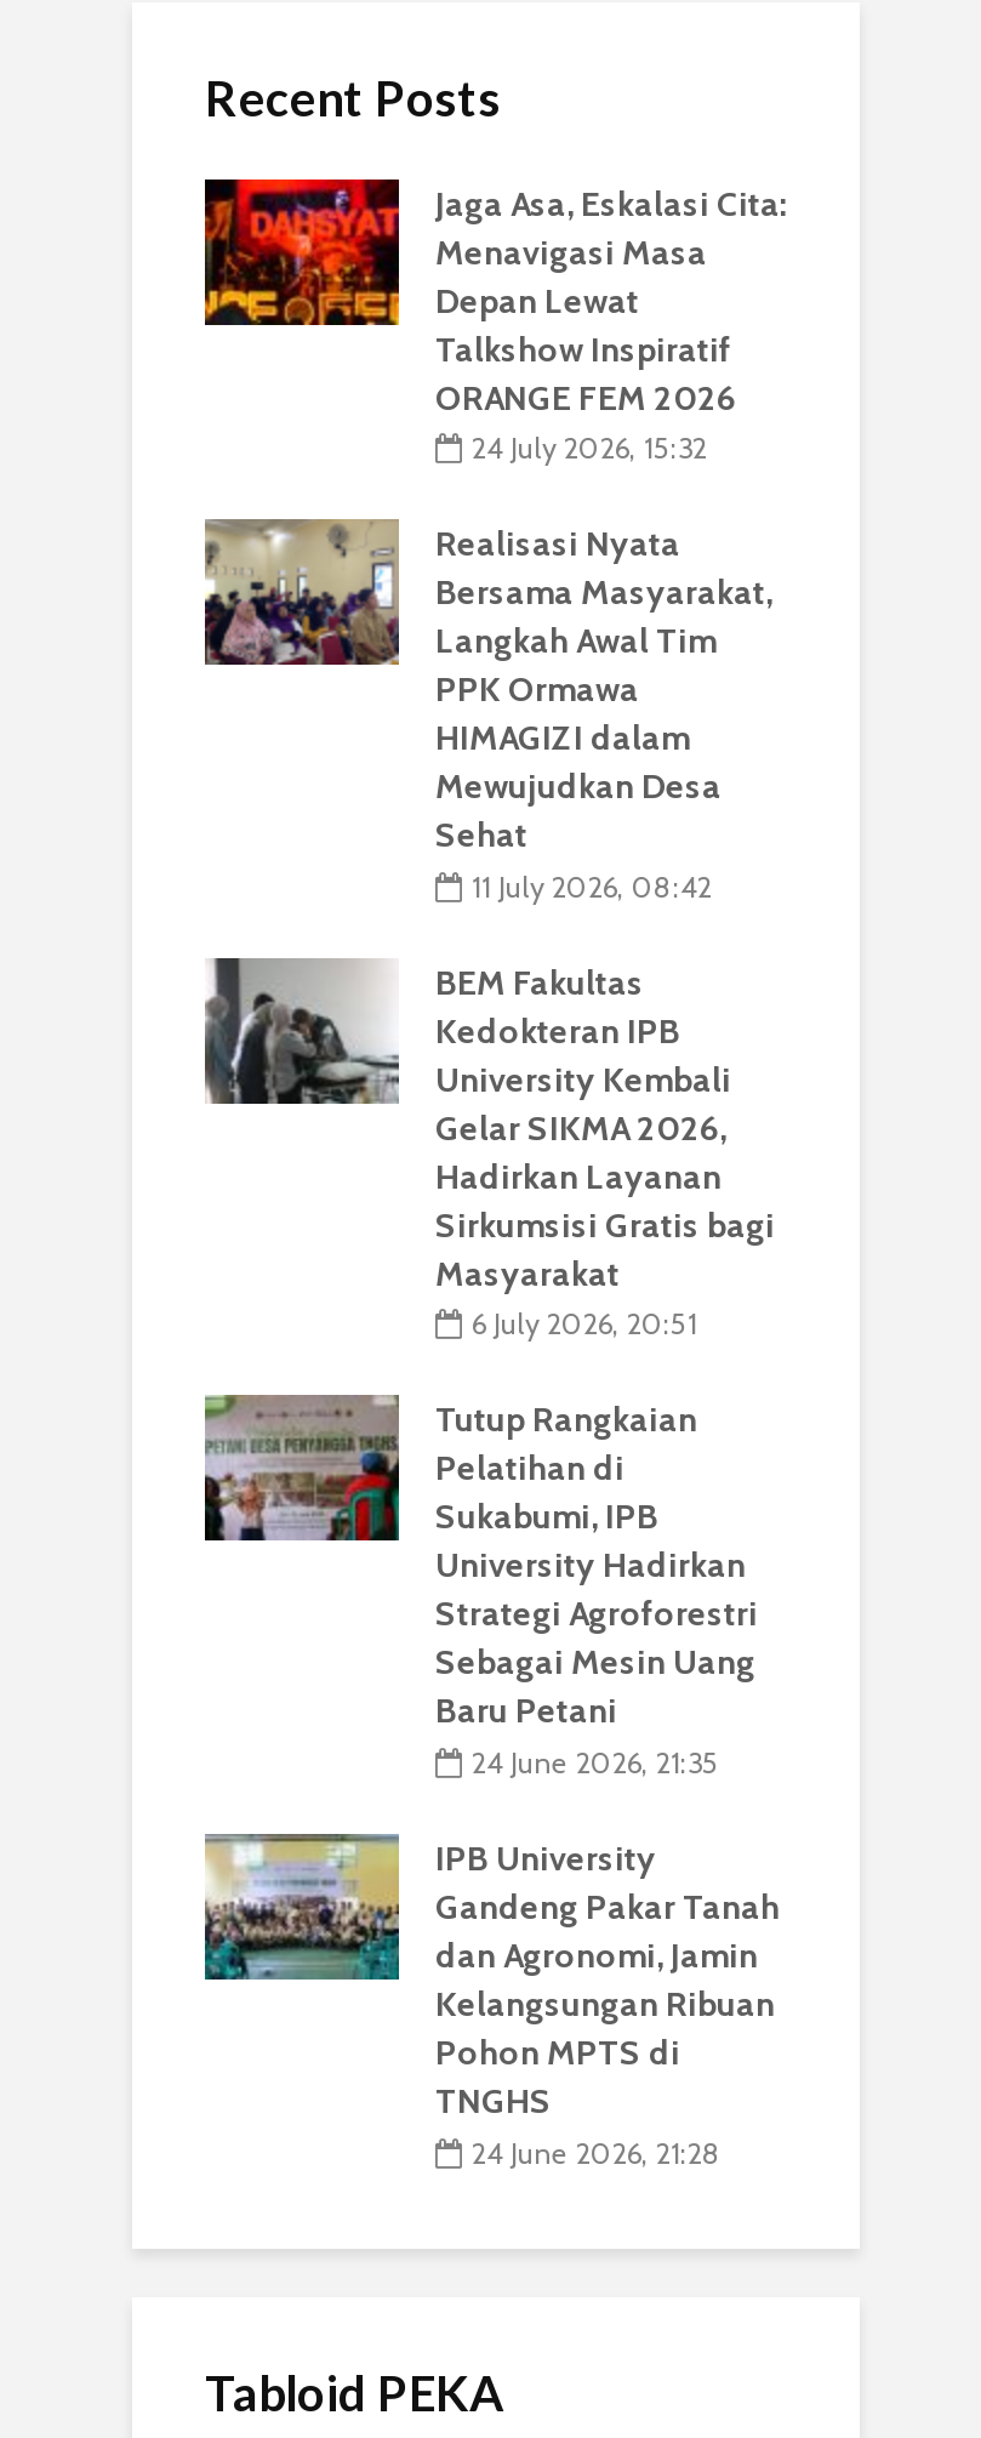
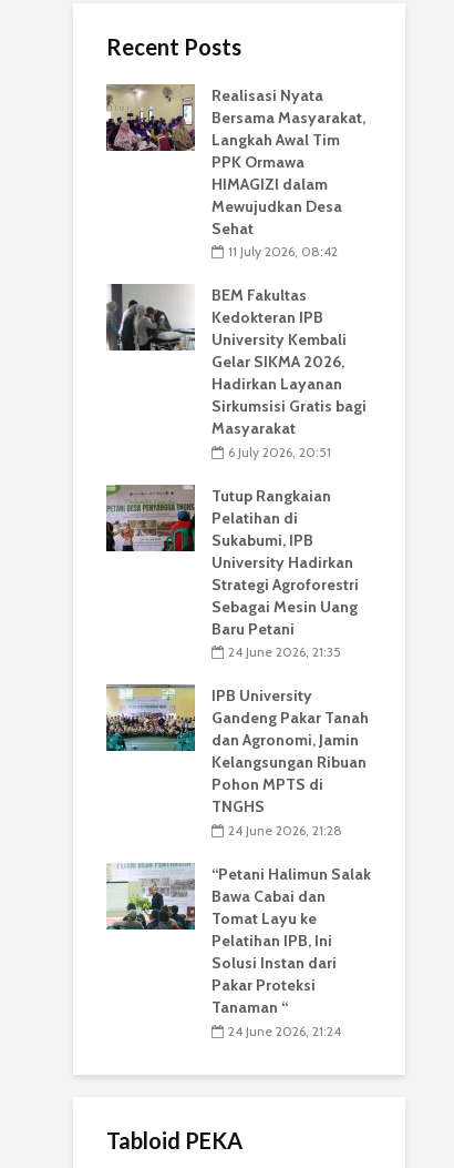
- [image]
- Jaga Asa, Eskalasi Cita:
- Menavigasi Masa
- Depan Lewat
- Talkshow Inspiratif
- ORANGE FEM 2026
- 24 July 2026, 15:32

moved up: [image] | Realisasi Nyata | Bersama Masyarakat, | ... | TNGHS | 24 June 2026, 21:28

+ [image]
+ “Petani Halimun Salak
+ Bawa Cabai dan
+ Tomat Layu ke
+ Pelatihan IPB, Ini
+ Solusi Instan dari
+ Pakar Proteksi
+ Tanaman “
+ 24 June 2026, 21:24
